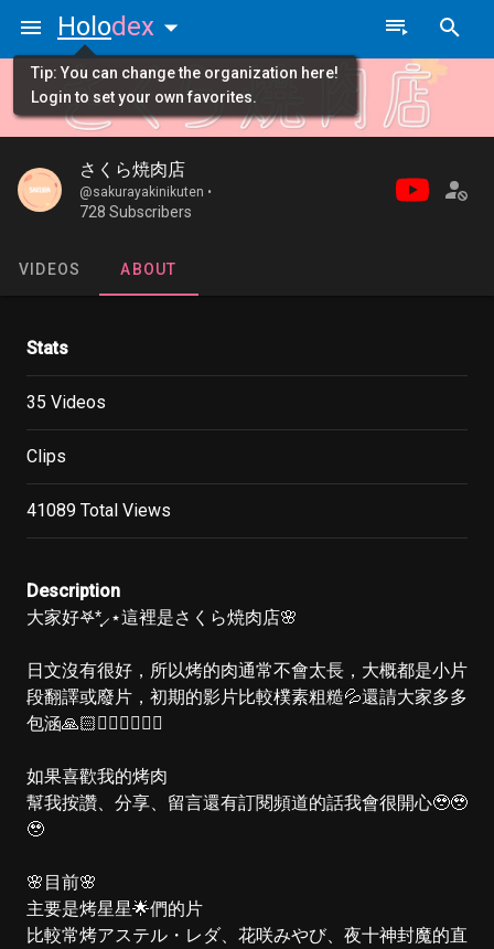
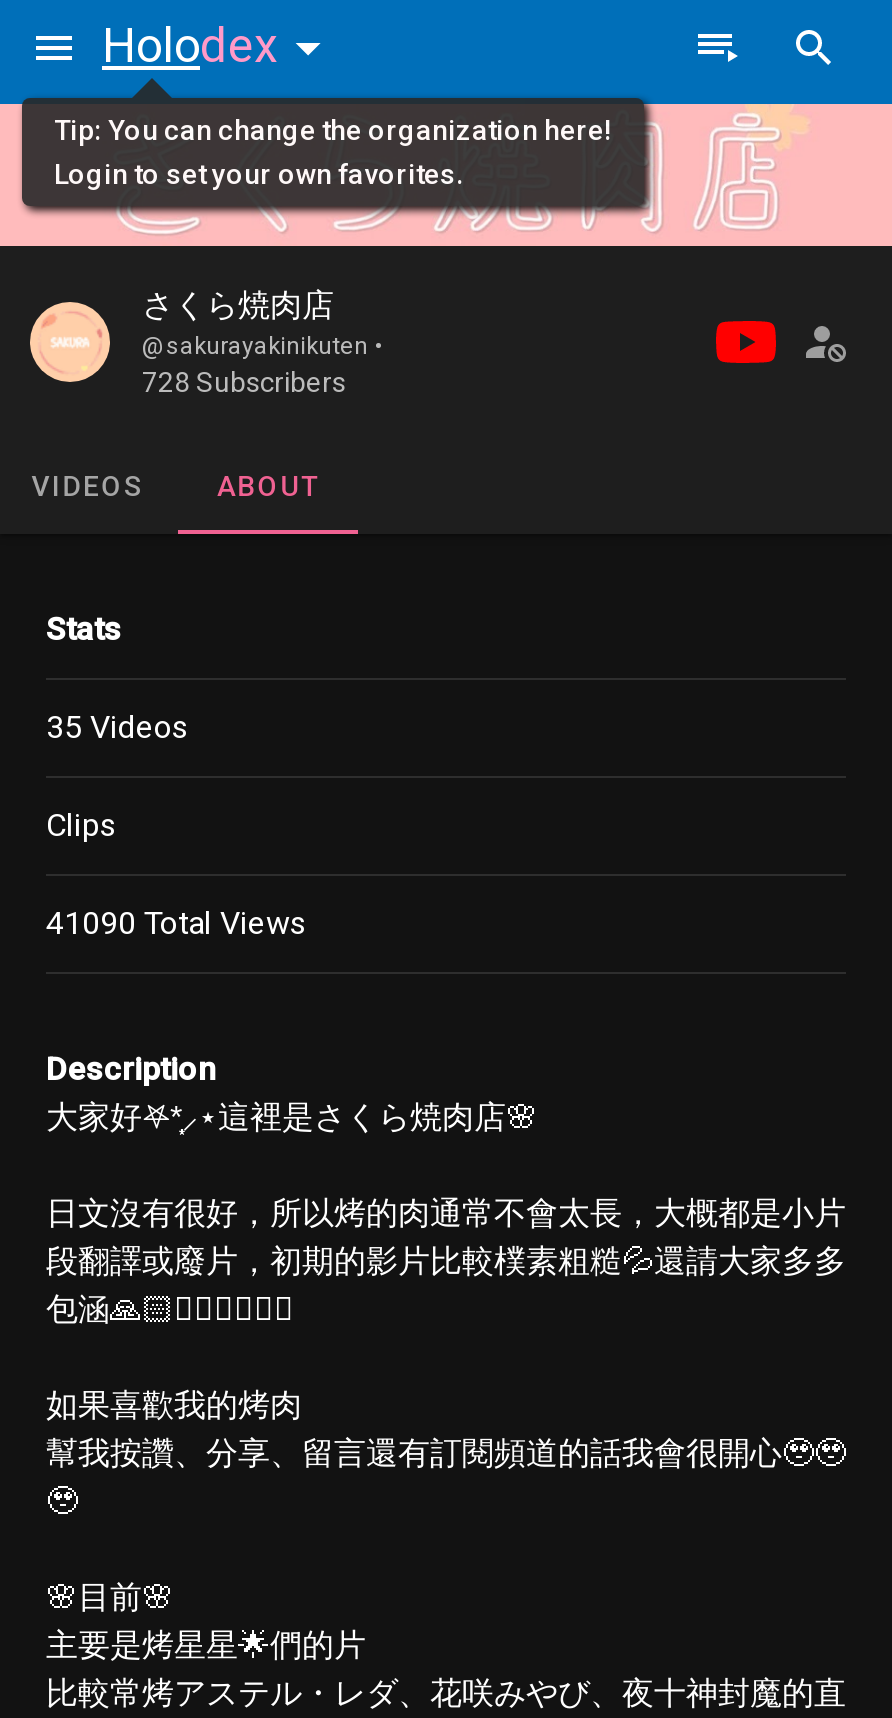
- 41089 Total Views
+ 41090 Total Views
